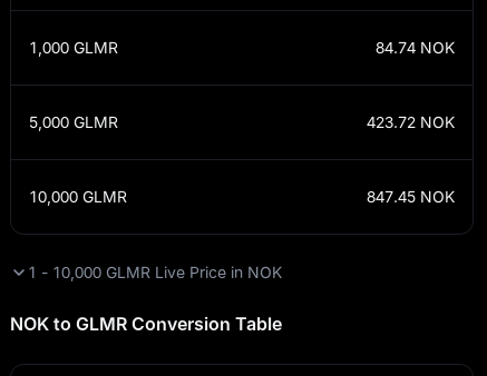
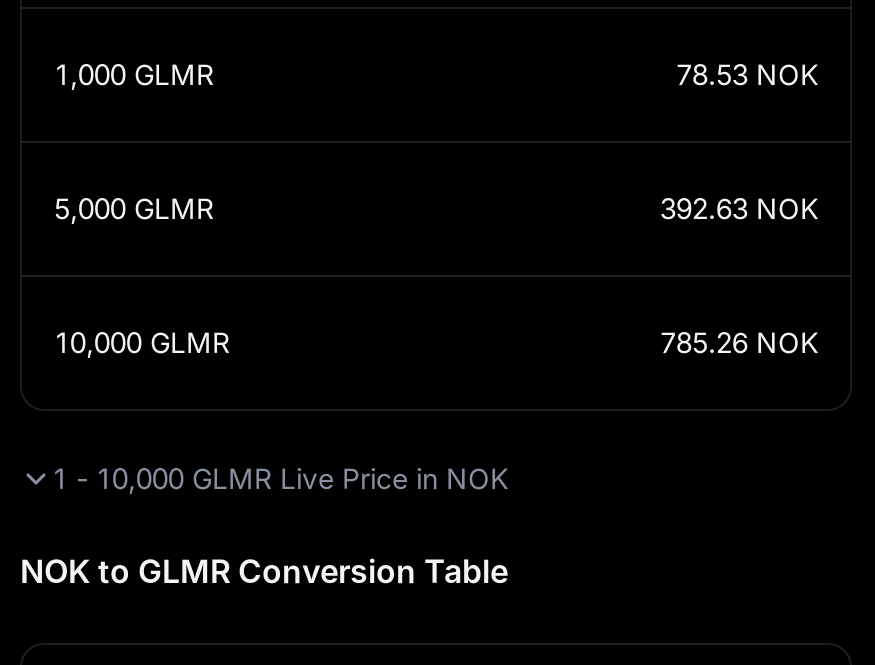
- 84.74 NOK
+ 78.53 NOK

- 423.72 NOK
+ 392.63 NOK

- 847.45 NOK
+ 785.26 NOK
